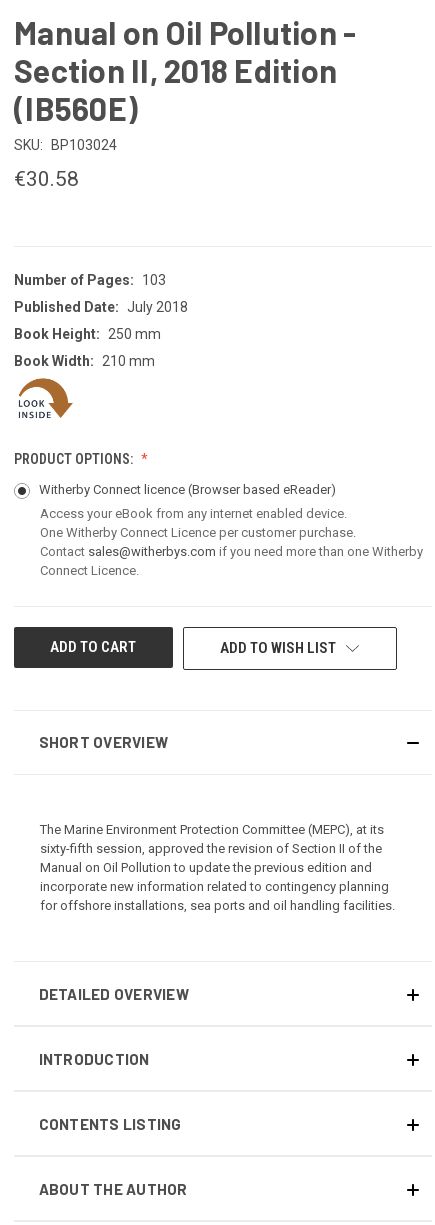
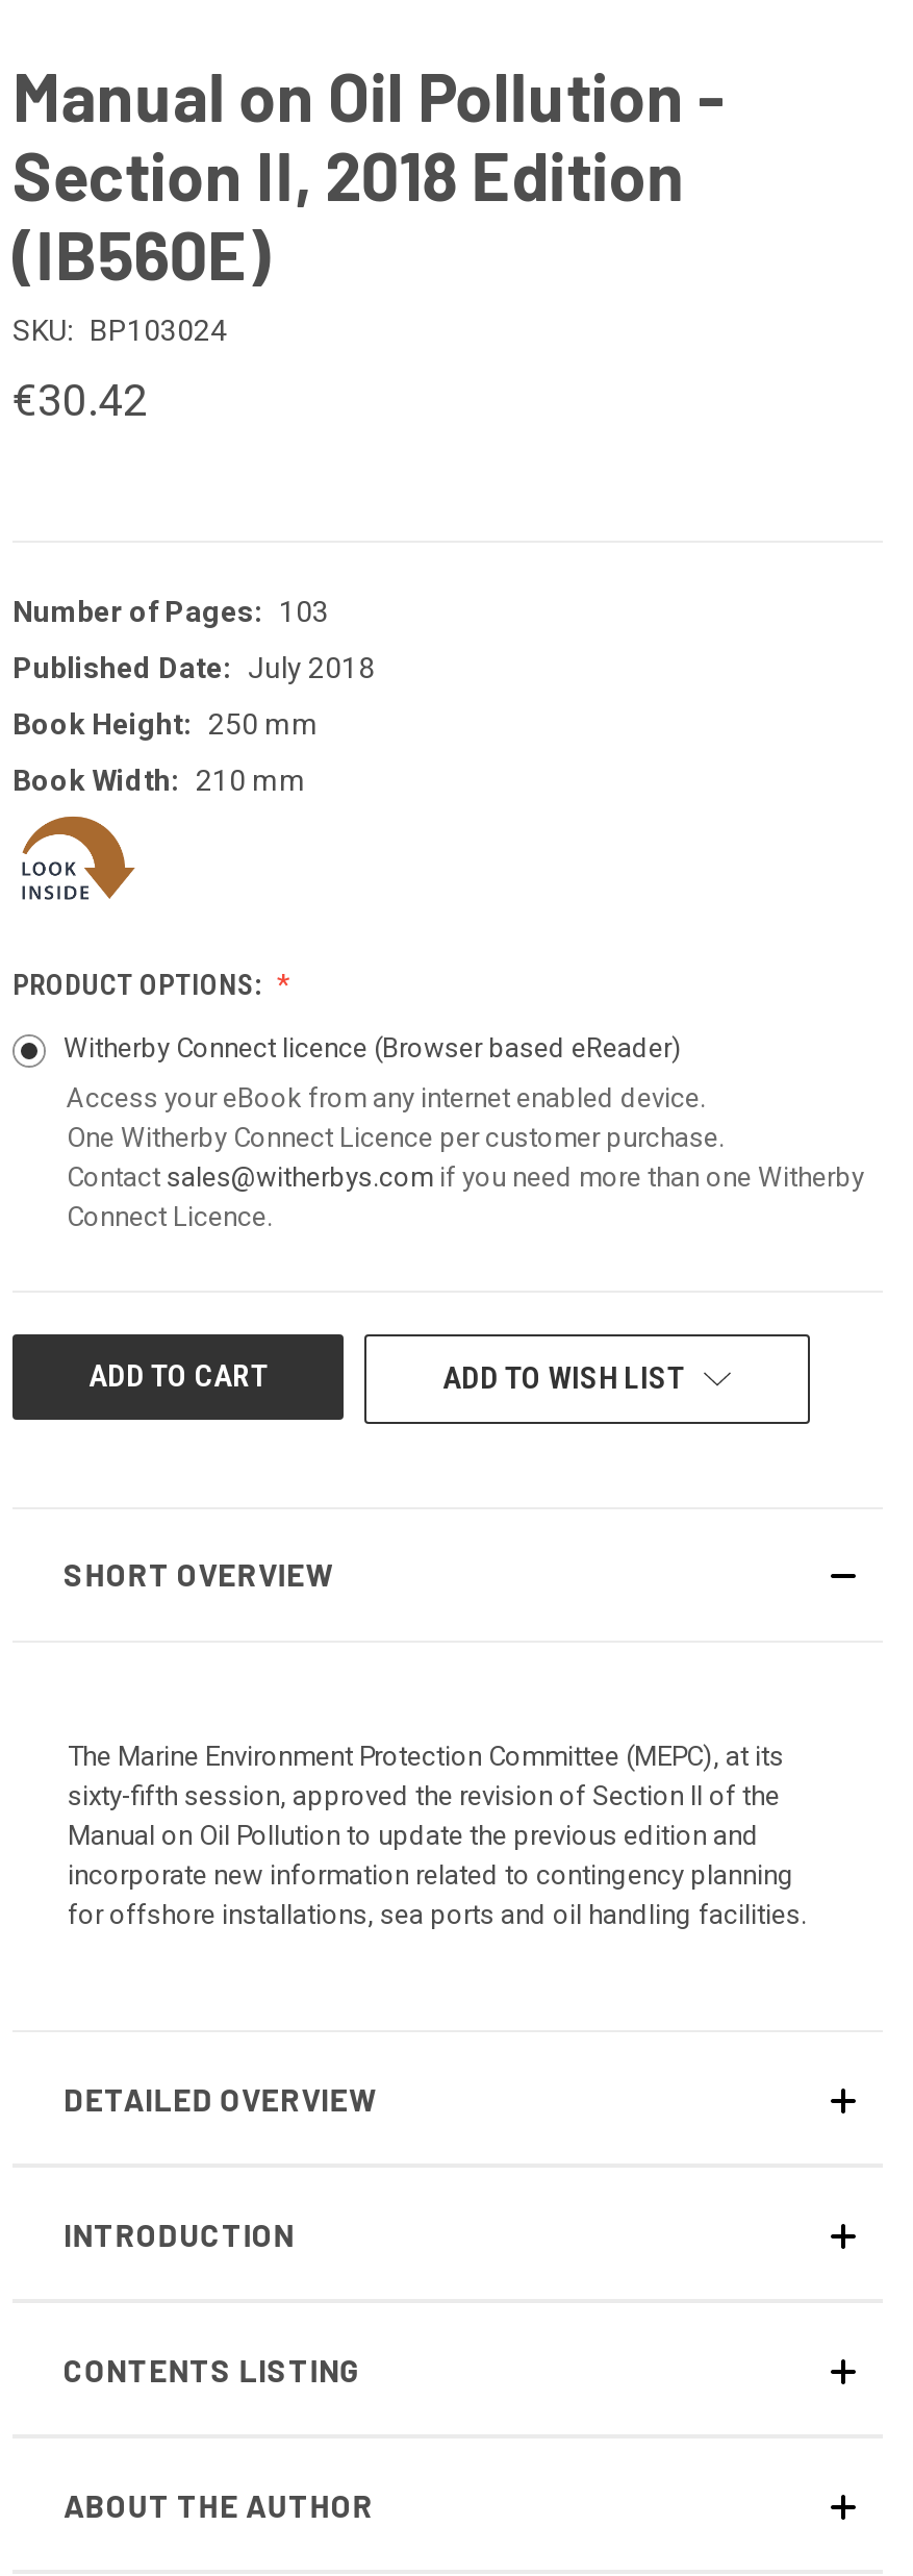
- €30.58
+ €30.42
